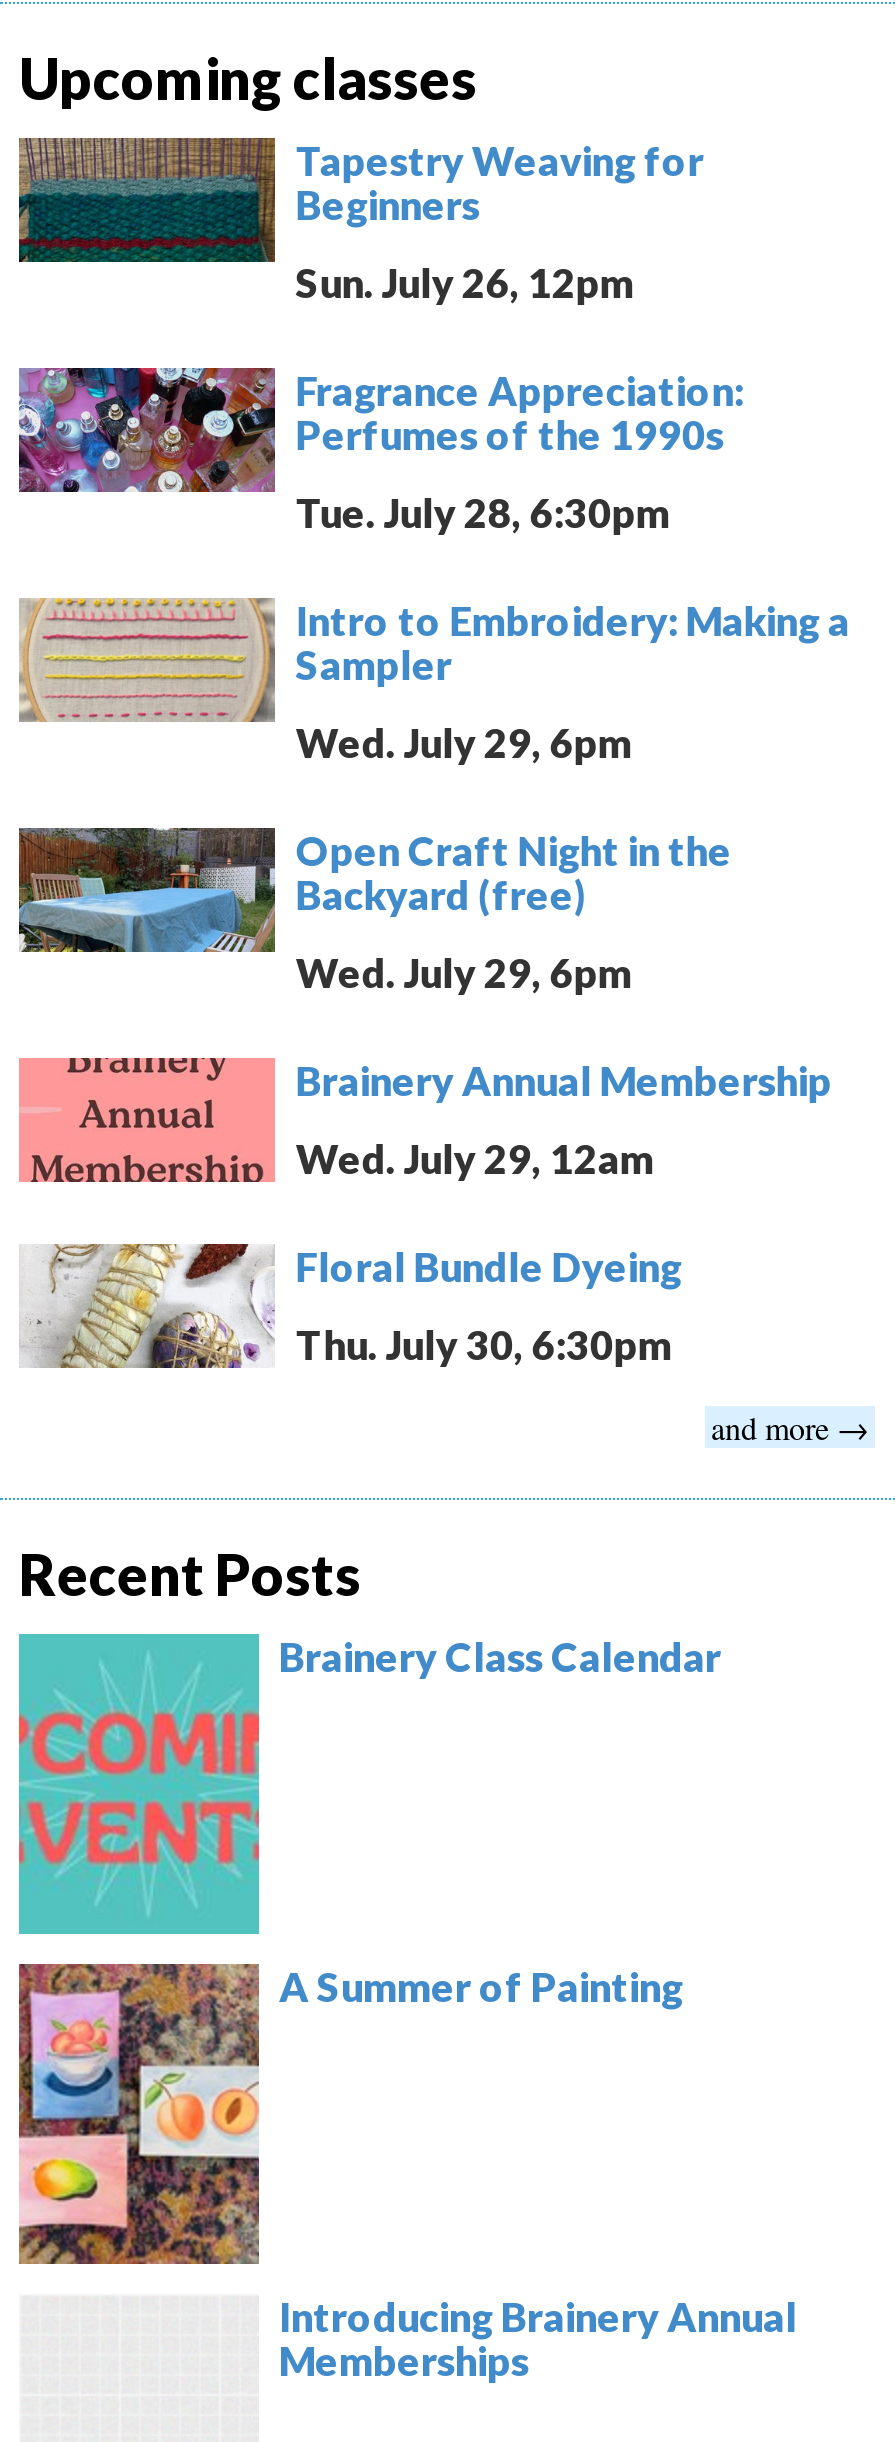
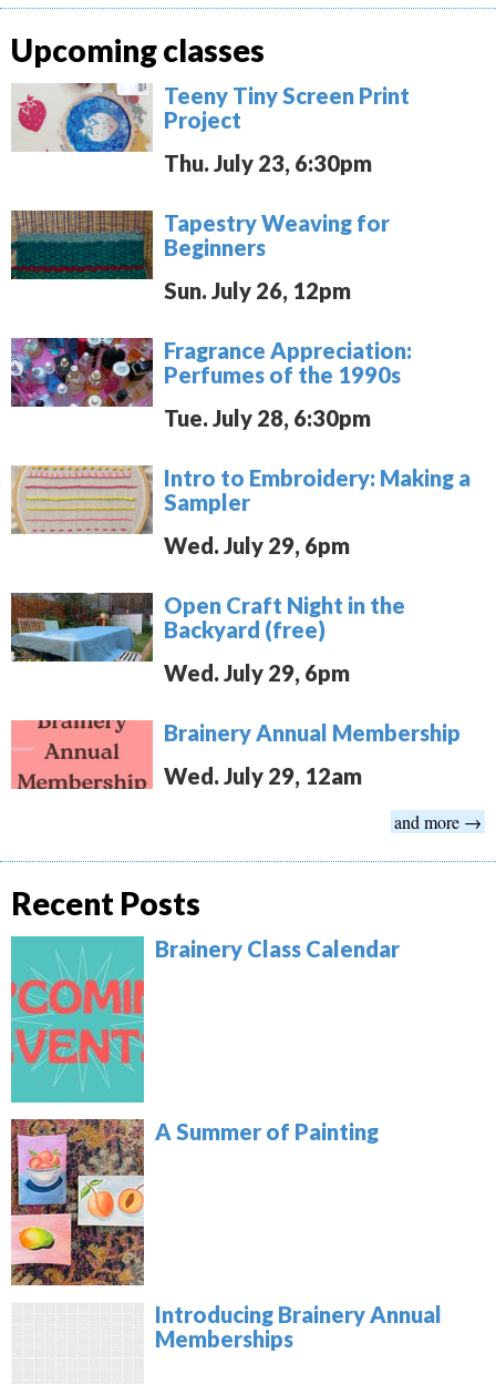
+ [image]
+ Teeny Tiny Screen Print
+ Project
+ Thu. July 23, 6:30pm

moved down: [image] | Tapestry Weaving for | Beginners | ... | Brainery Annual Membership | Wed. July 29, 12am

- [image]
- Floral Bundle Dyeing
- Thu. July 30, 6:30pm
